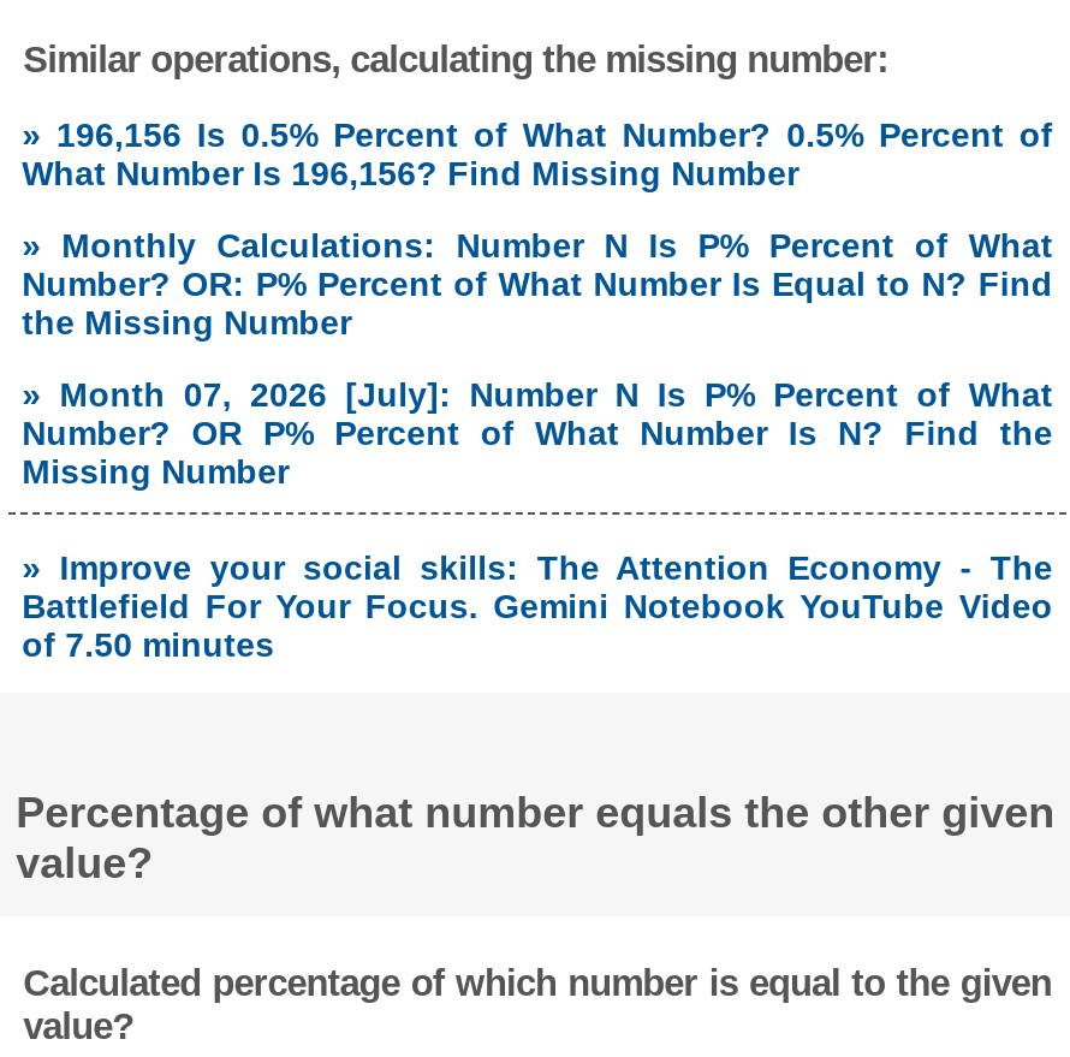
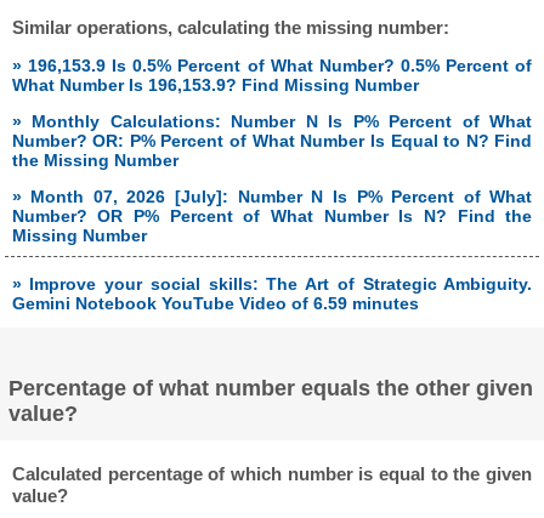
- » 196,156 Is 0.5% Percent of What Number? 0.5% Percent of
+ » 196,153.9 Is 0.5% Percent of What Number? 0.5% Percent of

- What Number Is 196,156? Find Missing Number
+ What Number Is 196,153.9? Find Missing Number

- » Improve your social skills: The Attention Economy - The
- Battlefield For Your Focus. Gemini Notebook YouTube Video
- of 7.50 minutes
+ » Improve your social skills: The Art of Strategic Ambiguity.
+ Gemini Notebook YouTube Video of 6.59 minutes
